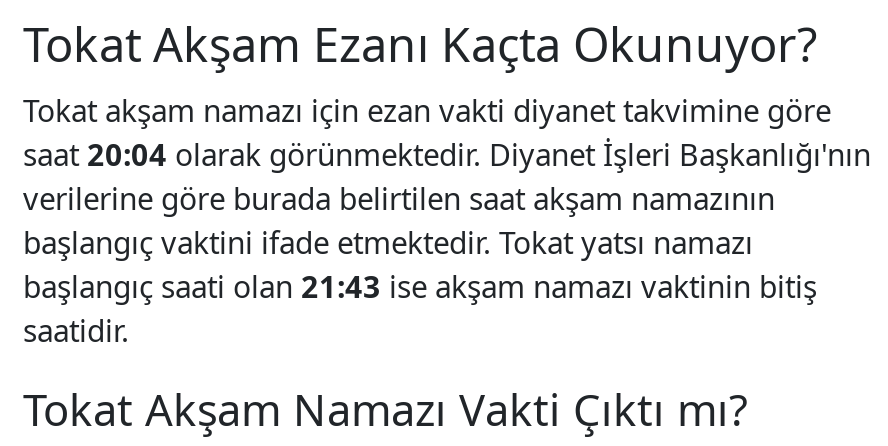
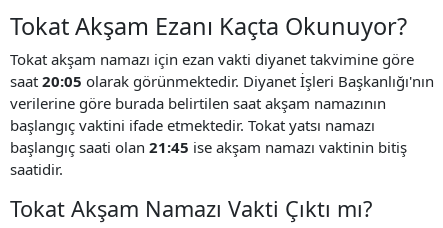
- saat 20:04 olarak görünmektedir. Diyanet İşleri Başkanlığı'nın
+ saat 20:05 olarak görünmektedir. Diyanet İşleri Başkanlığı'nın

- başlangıç saati olan 21:43 ise akşam namazı vaktinin bitiş
+ başlangıç saati olan 21:45 ise akşam namazı vaktinin bitiş
